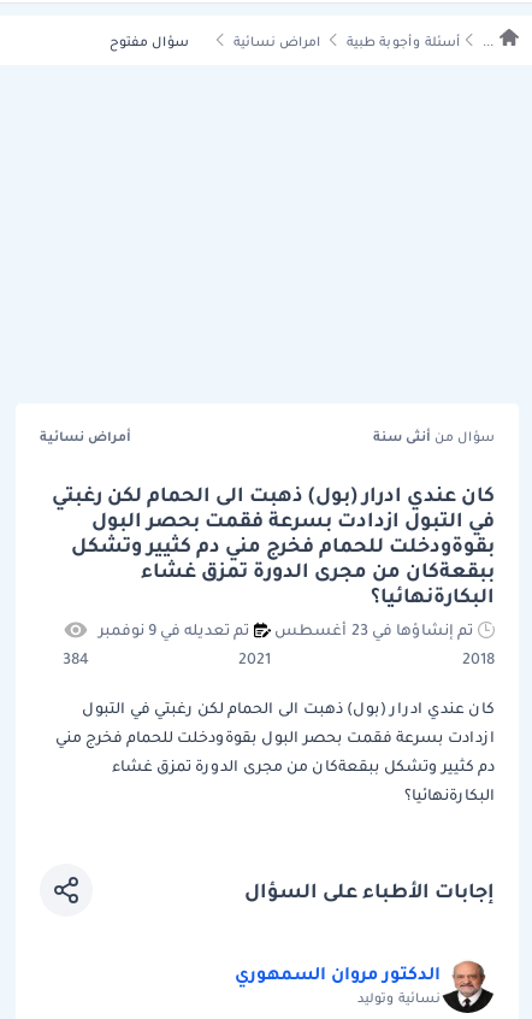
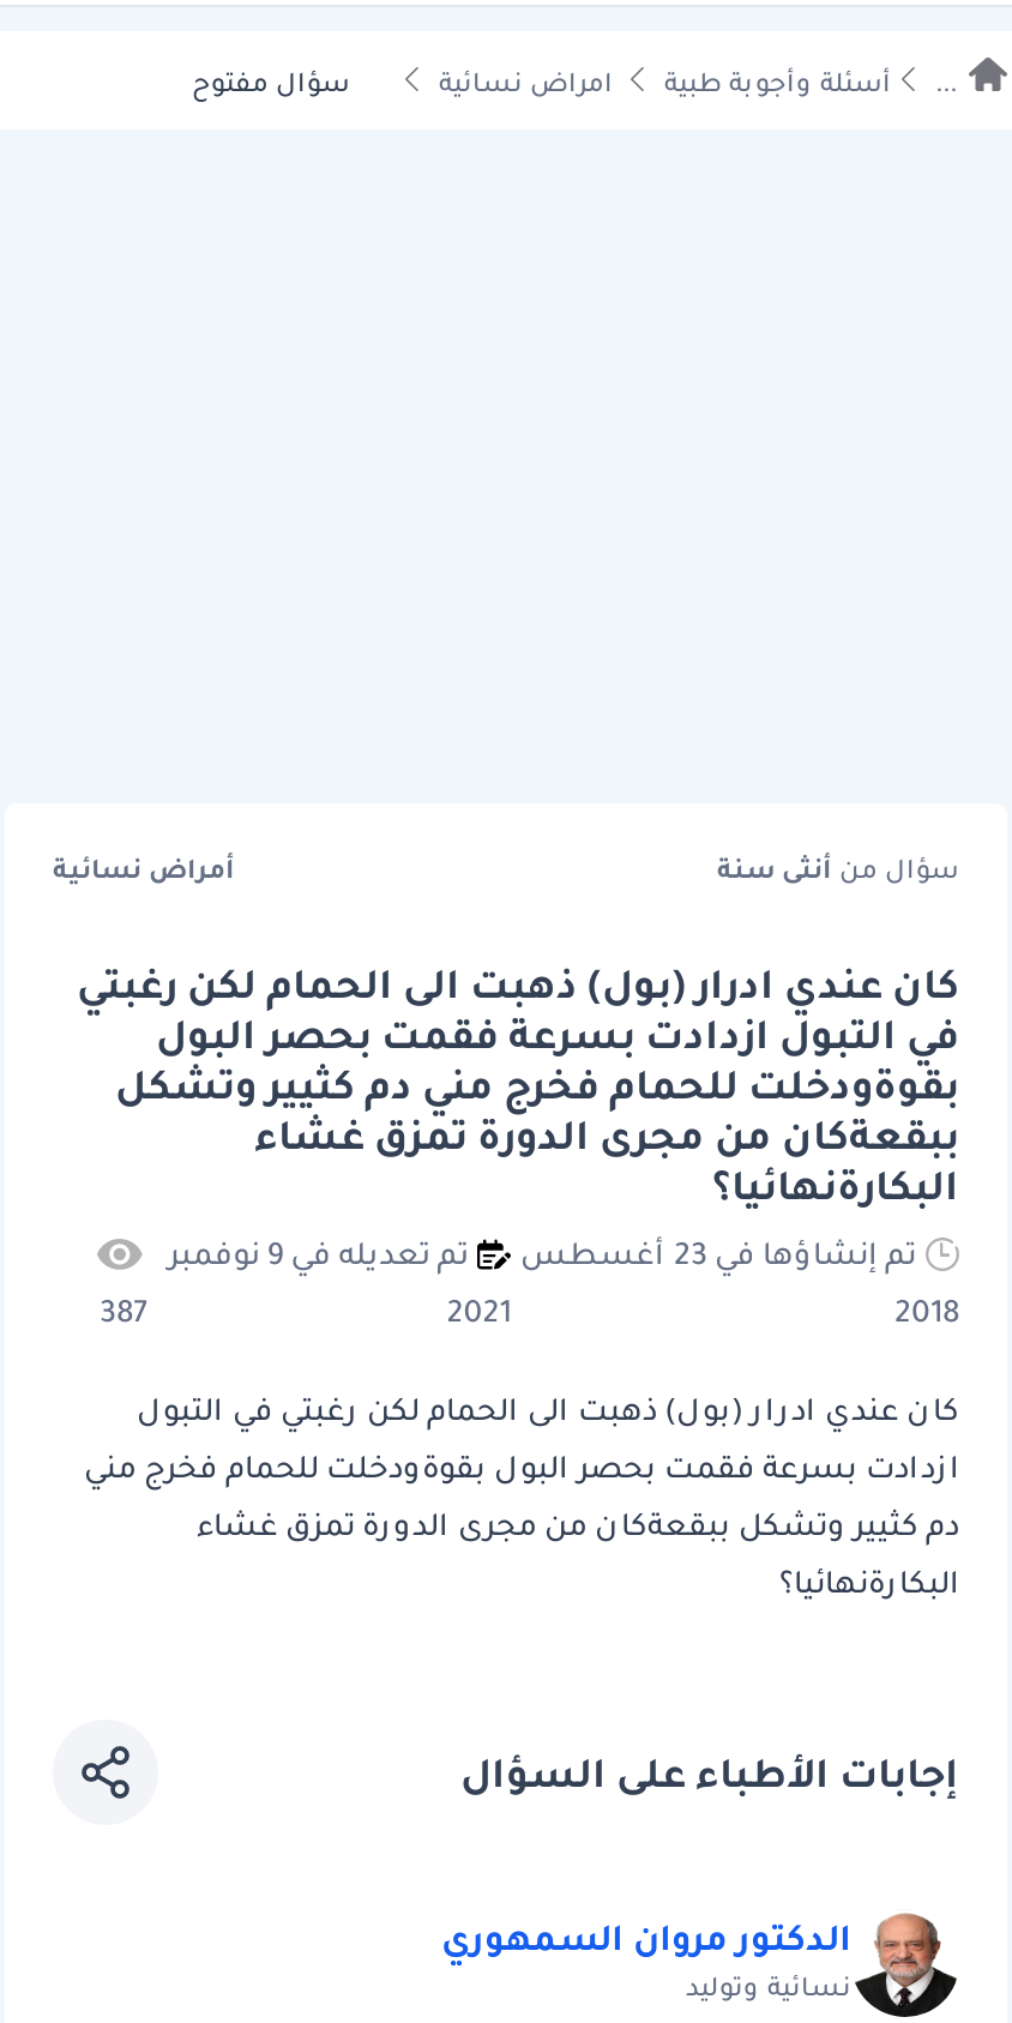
- 384
+ 387
